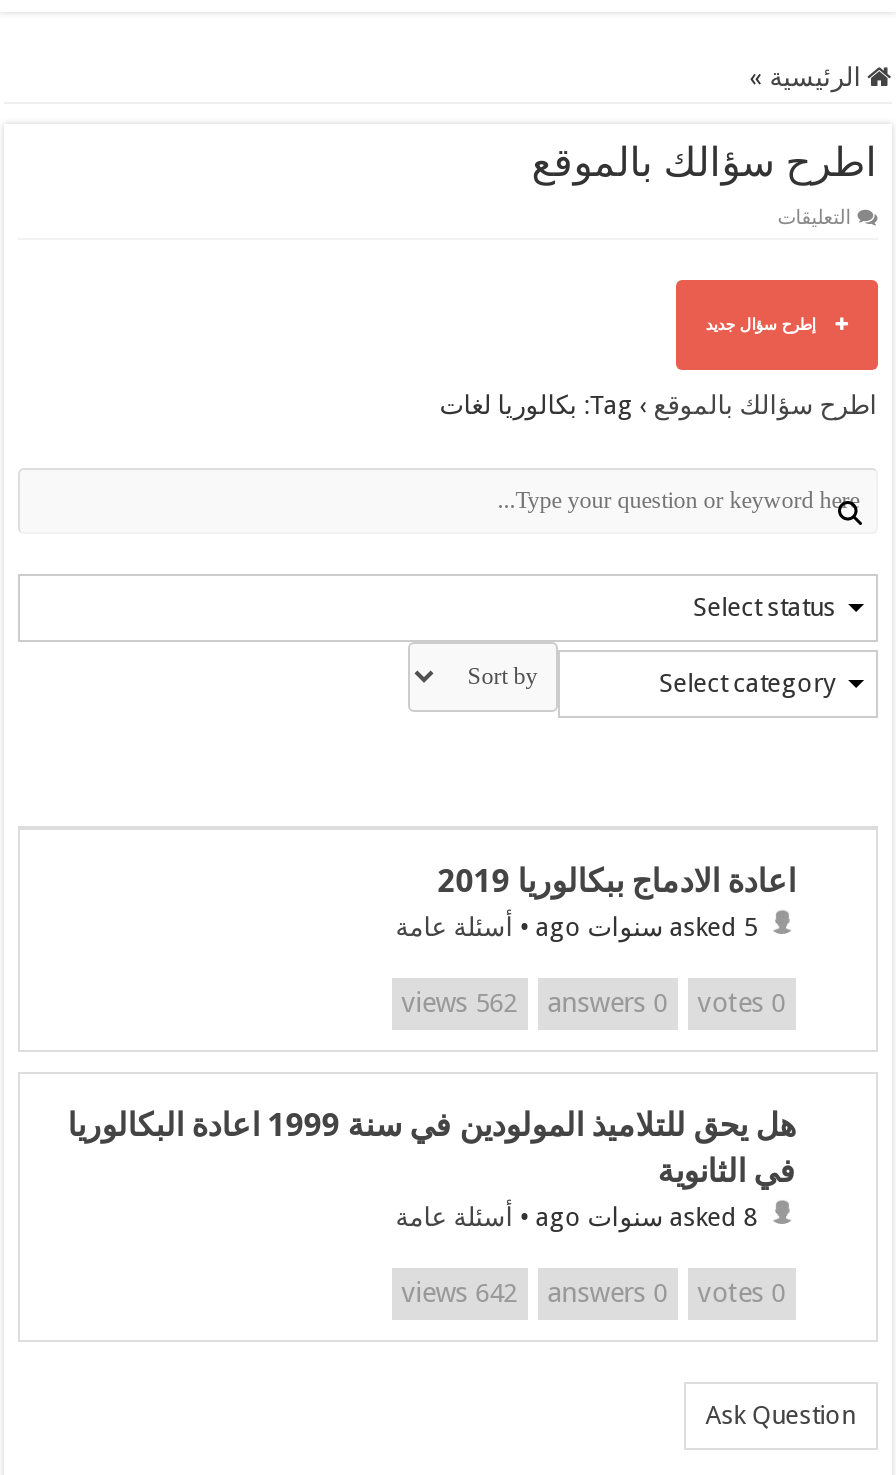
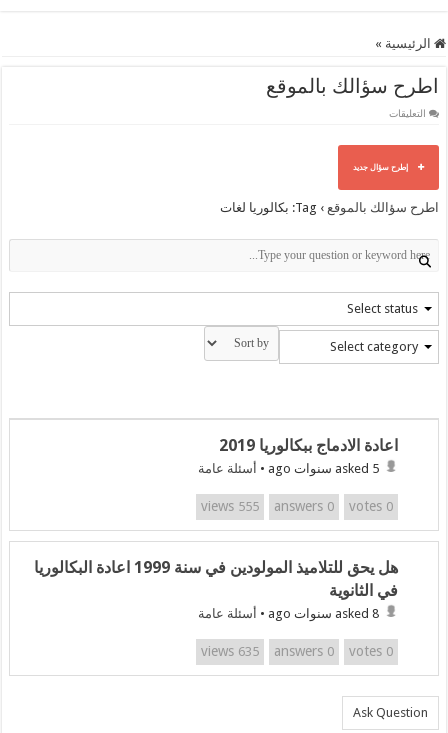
- 562
+ 555

- 642
+ 635
